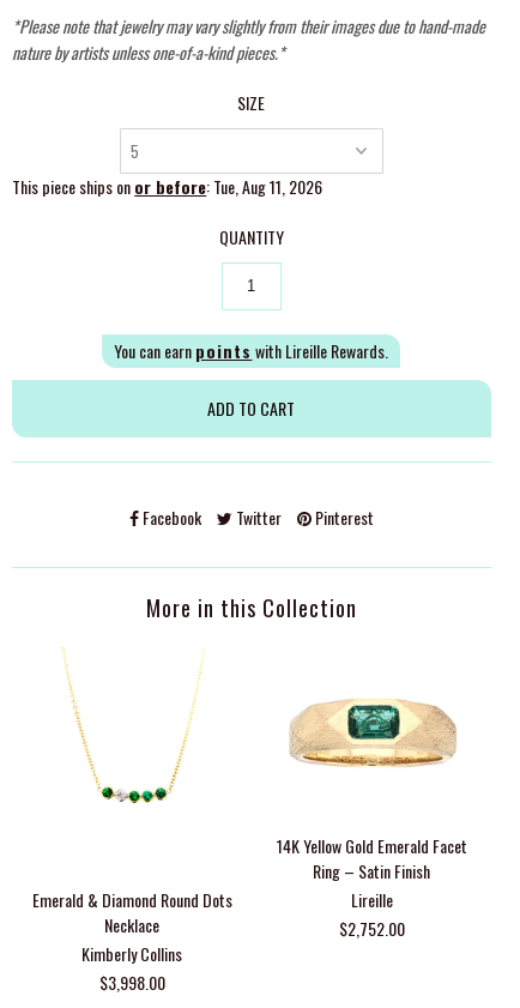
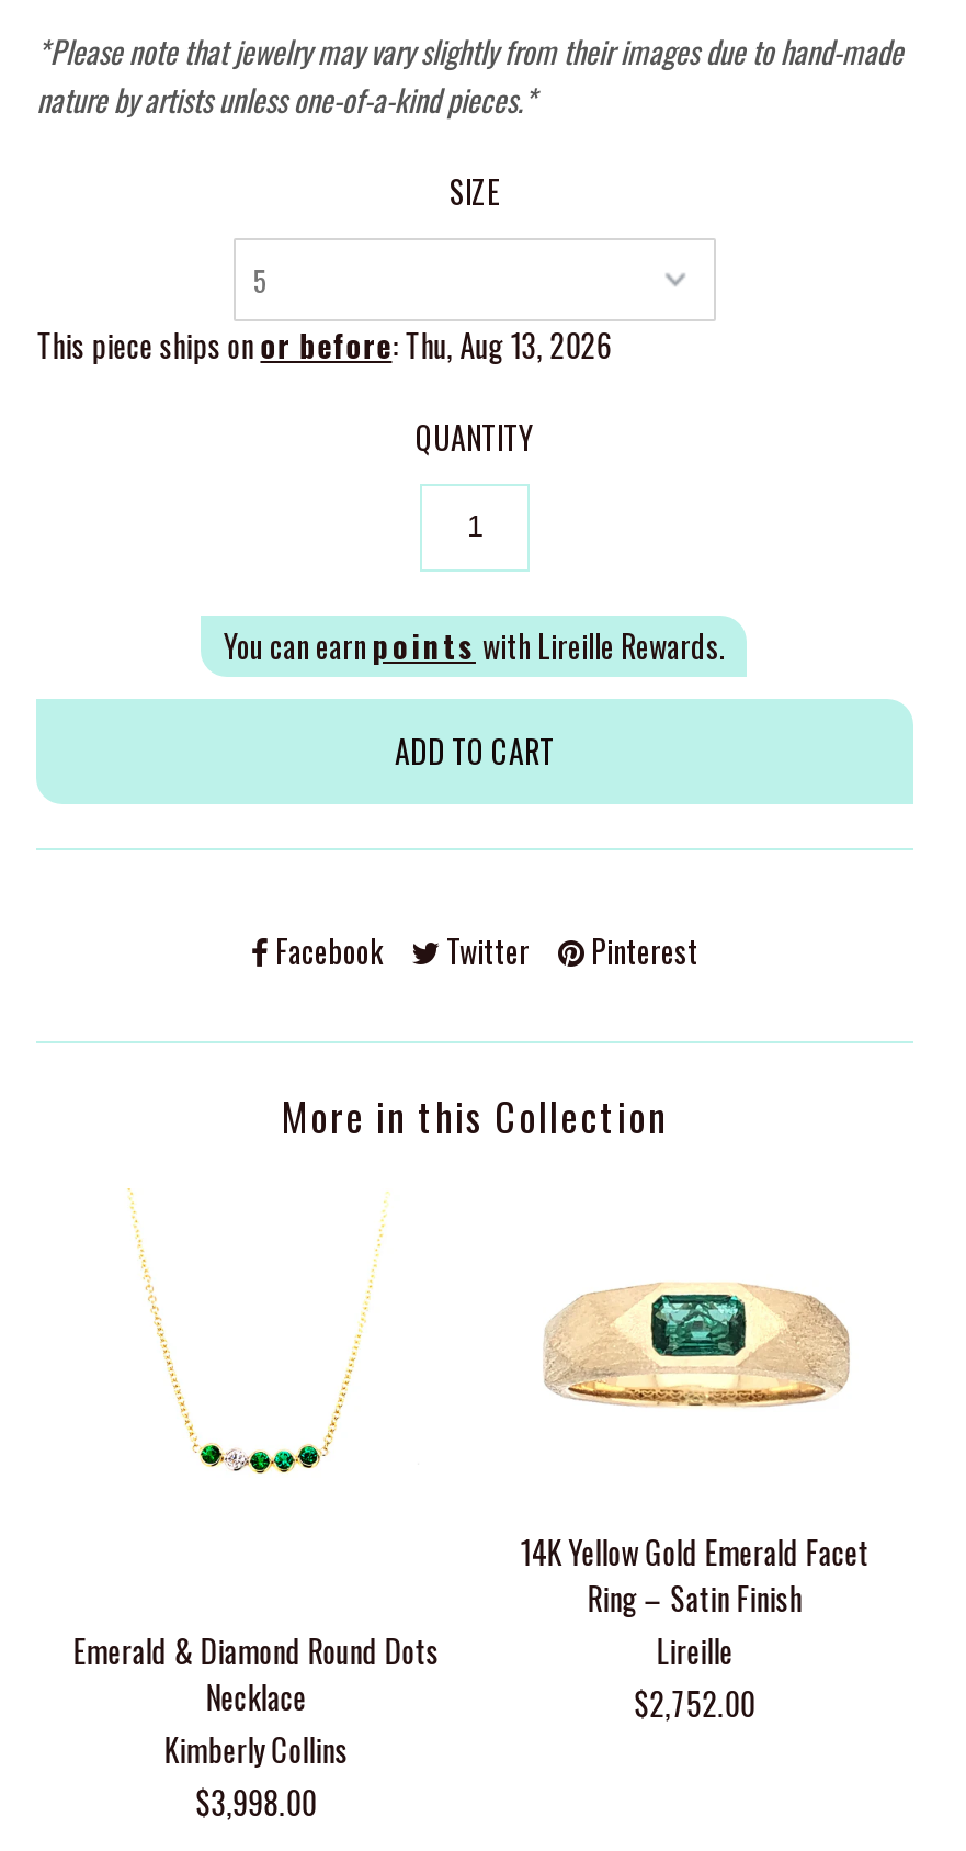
- This piece ships onor before: Tue, Aug 11, 2026
+ This piece ships onor before: Thu, Aug 13, 2026
